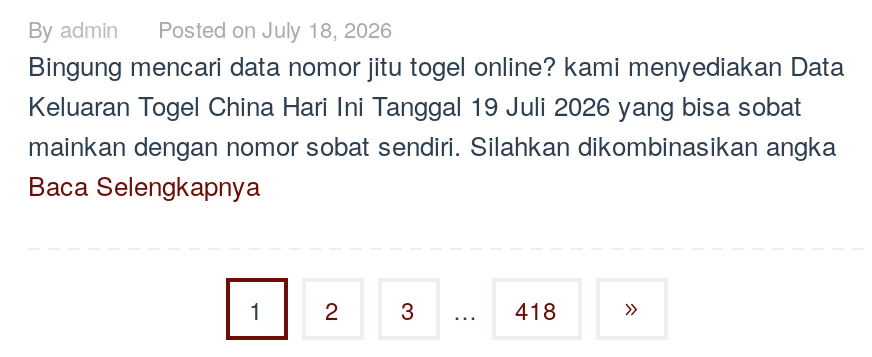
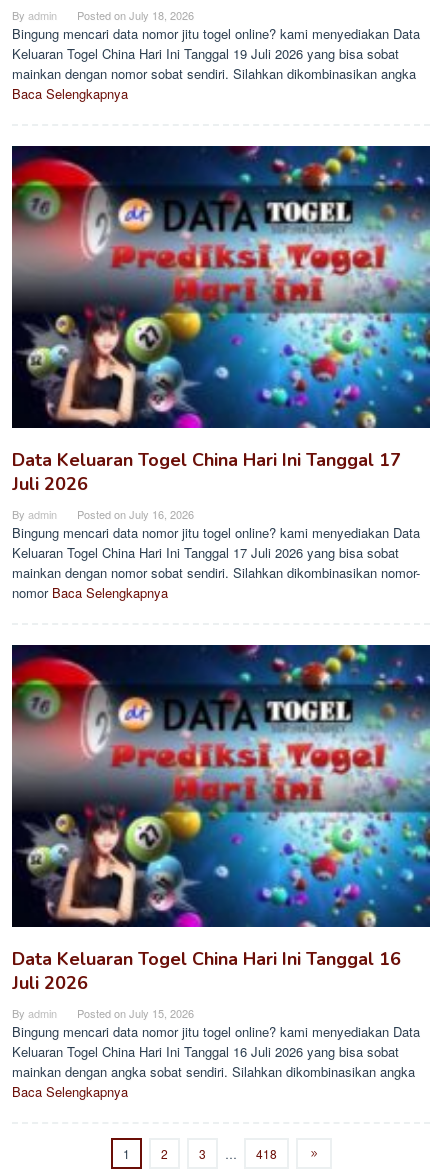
+ [image]
+ Data Keluaran Togel China Hari Ini Tanggal 17
+ Juli 2026
+ By admin
+ Posted on July 16, 2026
+ Bingung mencari data nomor jitu togel online? kami menyediakan Data
+ Keluaran Togel China Hari Ini Tanggal 17 Juli 2026 yang bisa sobat
+ mainkan dengan nomor sobat sendiri. Silahkan dikombinasikan nomor-
+ nomor Baca Selengkapnya

+ [image]
+ Data Keluaran Togel China Hari Ini Tanggal 16
+ Juli 2026
+ By admin
+ Posted on July 15, 2026
+ Bingung mencari data nomor jitu togel online? kami menyediakan Data
+ Keluaran Togel China Hari Ini Tanggal 16 Juli 2026 yang bisa sobat
+ mainkan dengan angka sobat sendiri. Silahkan dikombinasikan angka
+ Baca Selengkapnya
